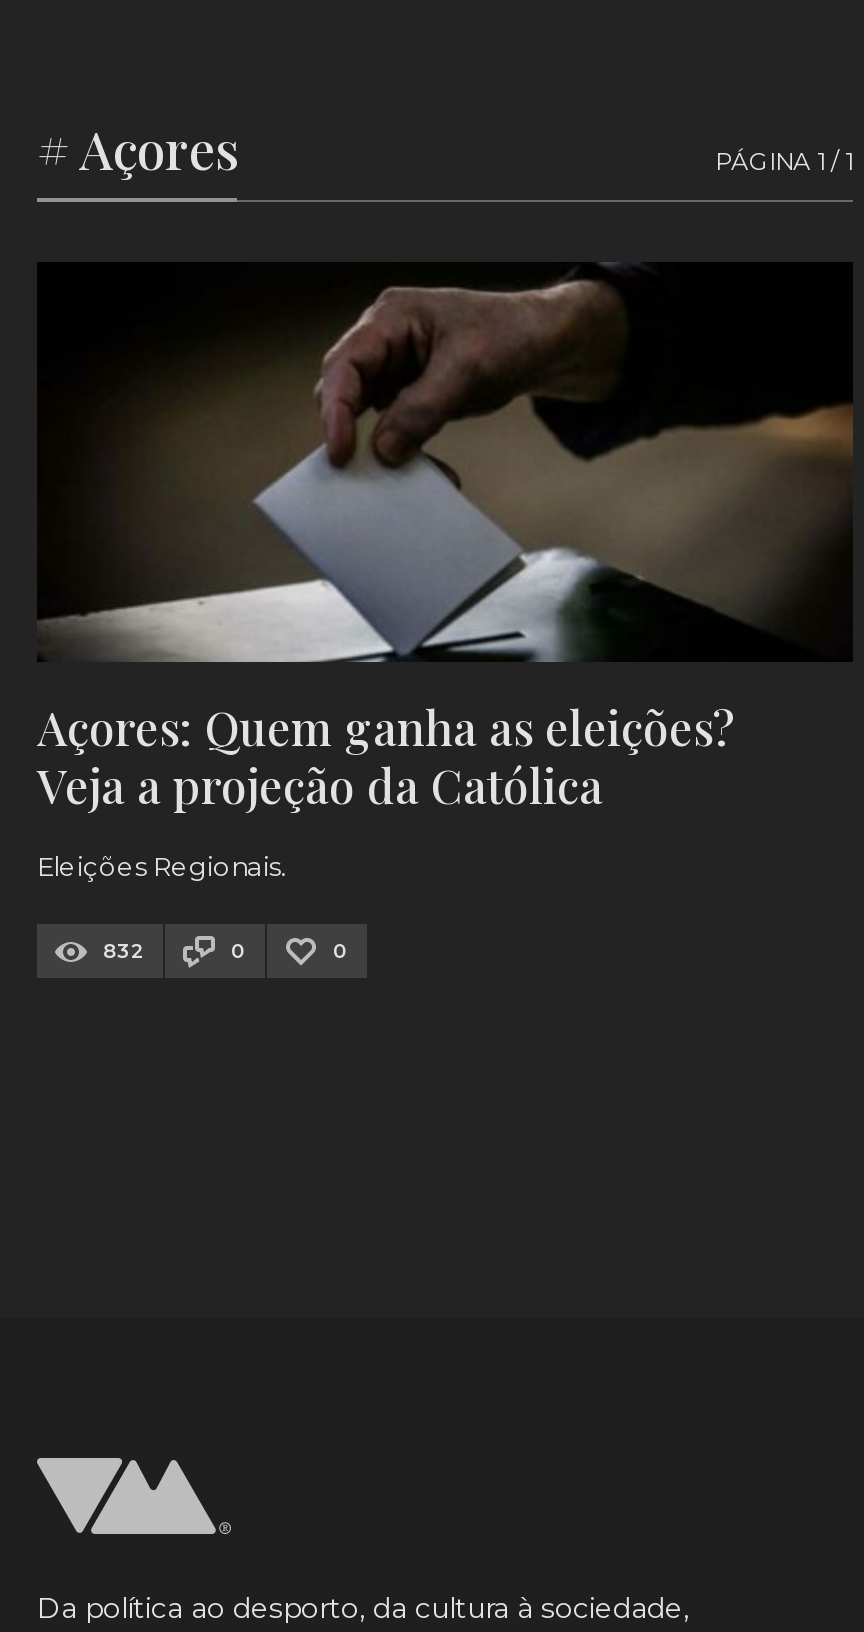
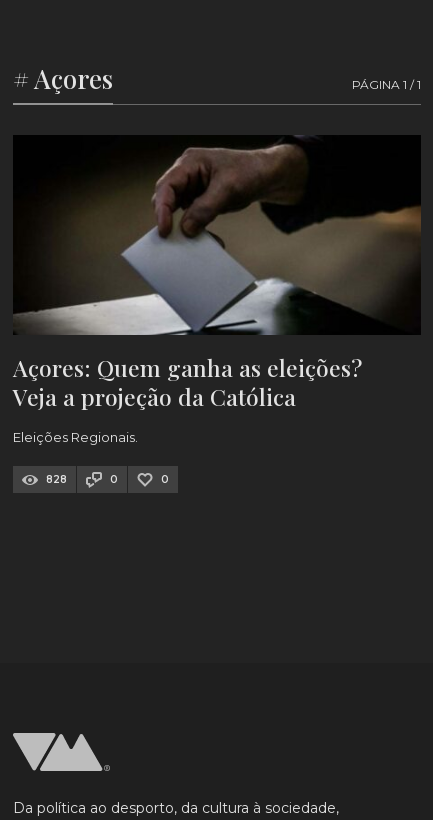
- 832
+ 828
